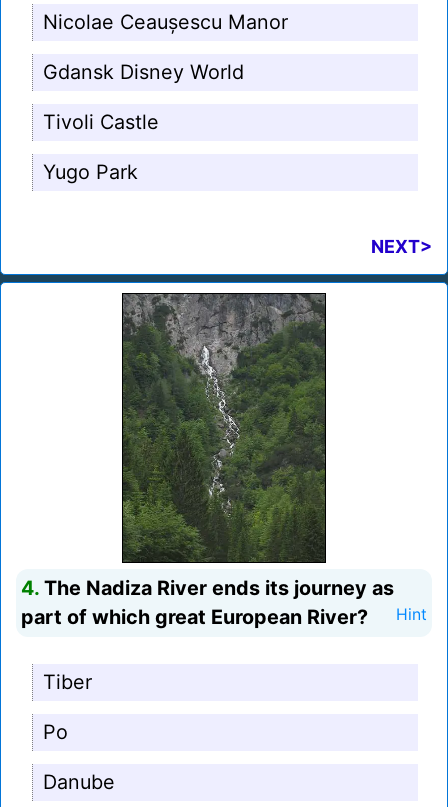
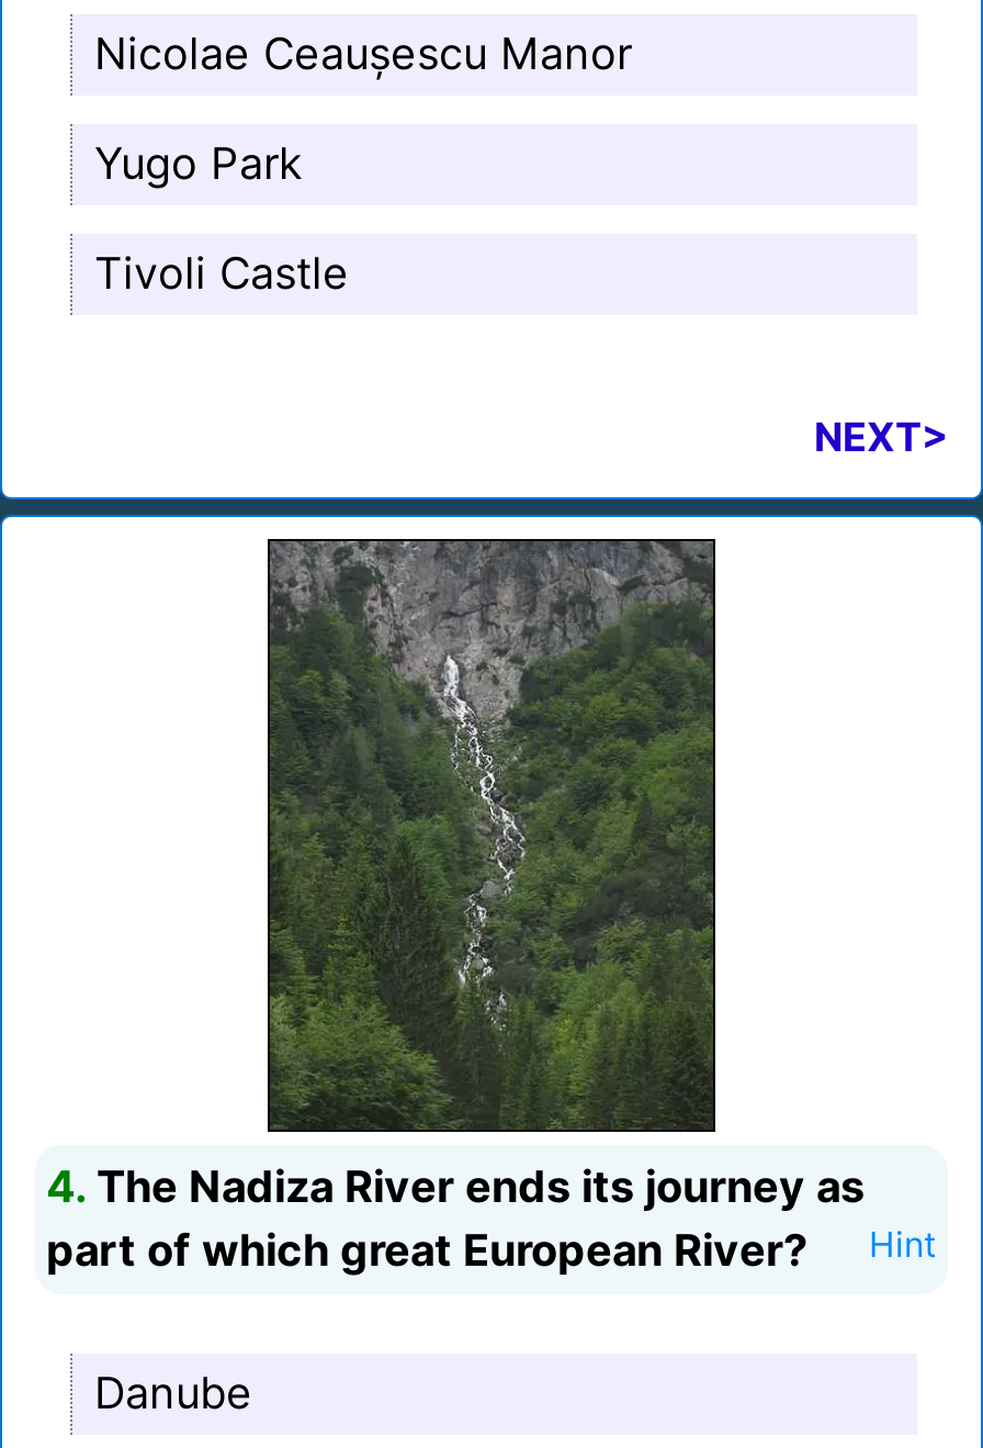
- Gdansk Disney World

moved up: Yugo Park

- Tiber
- Po
